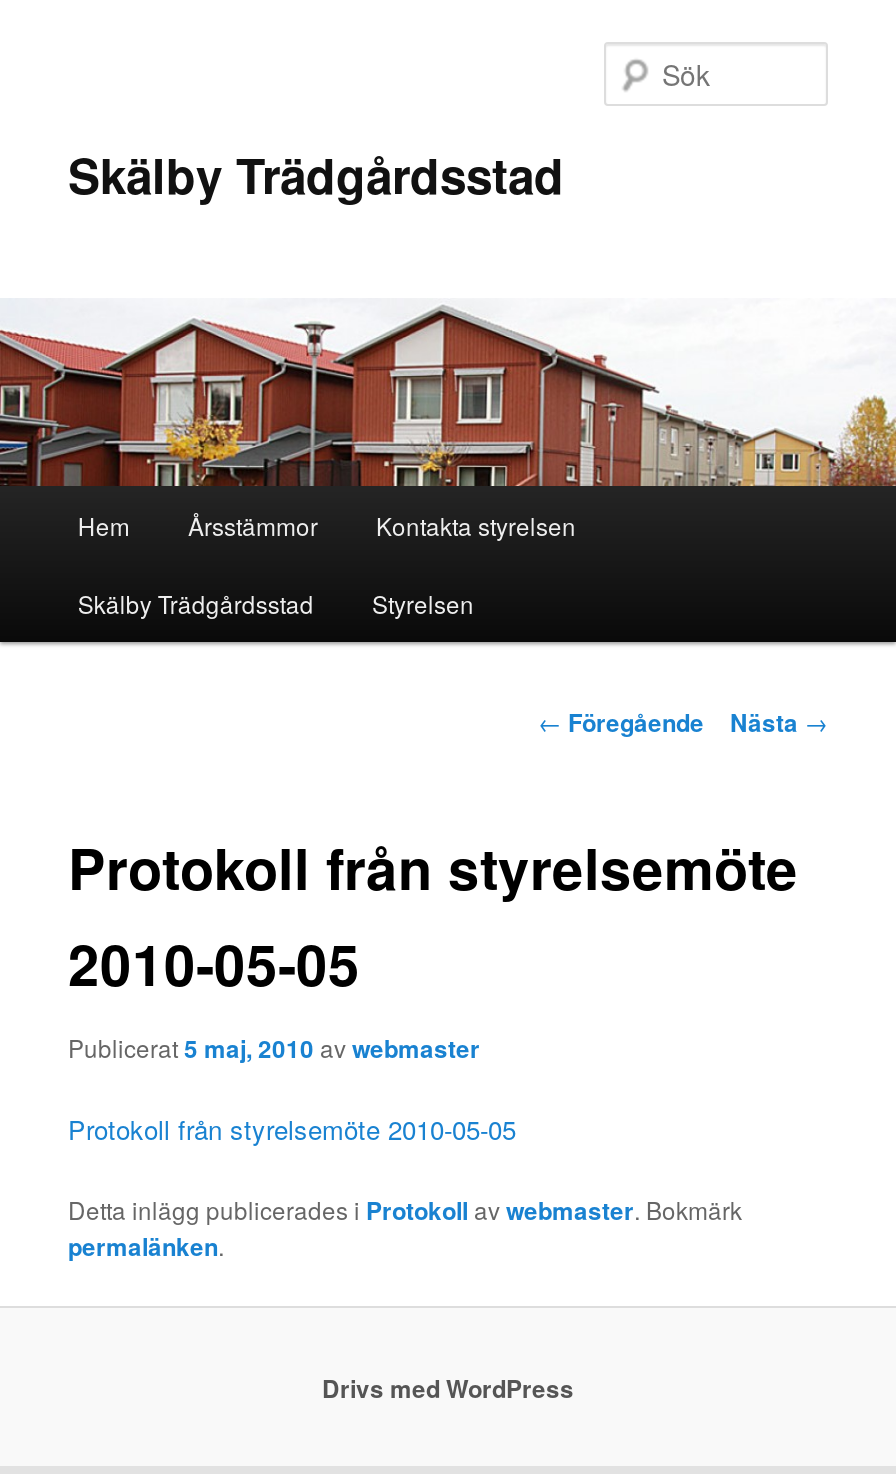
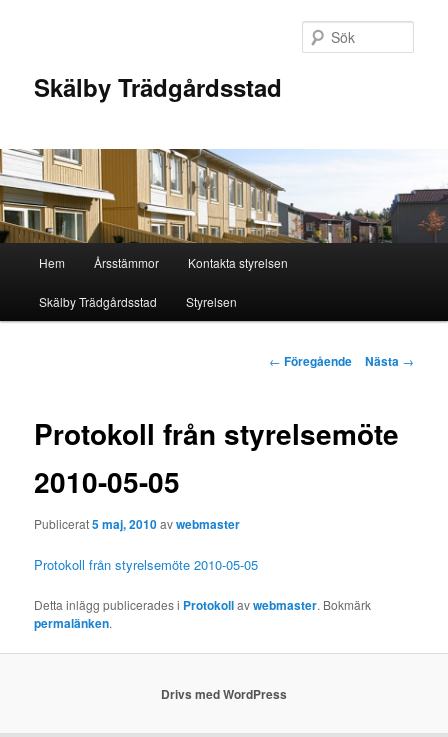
- [image]
+ [image]
